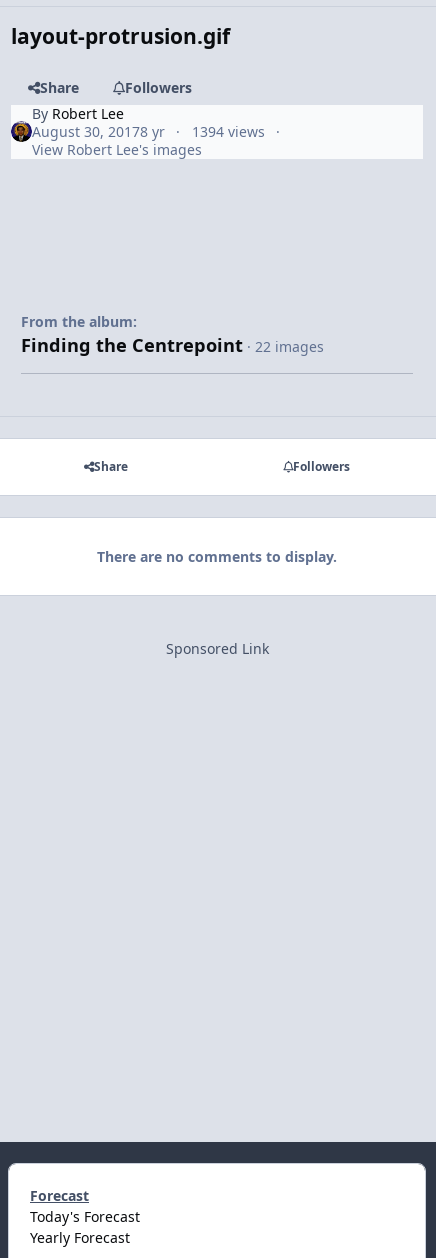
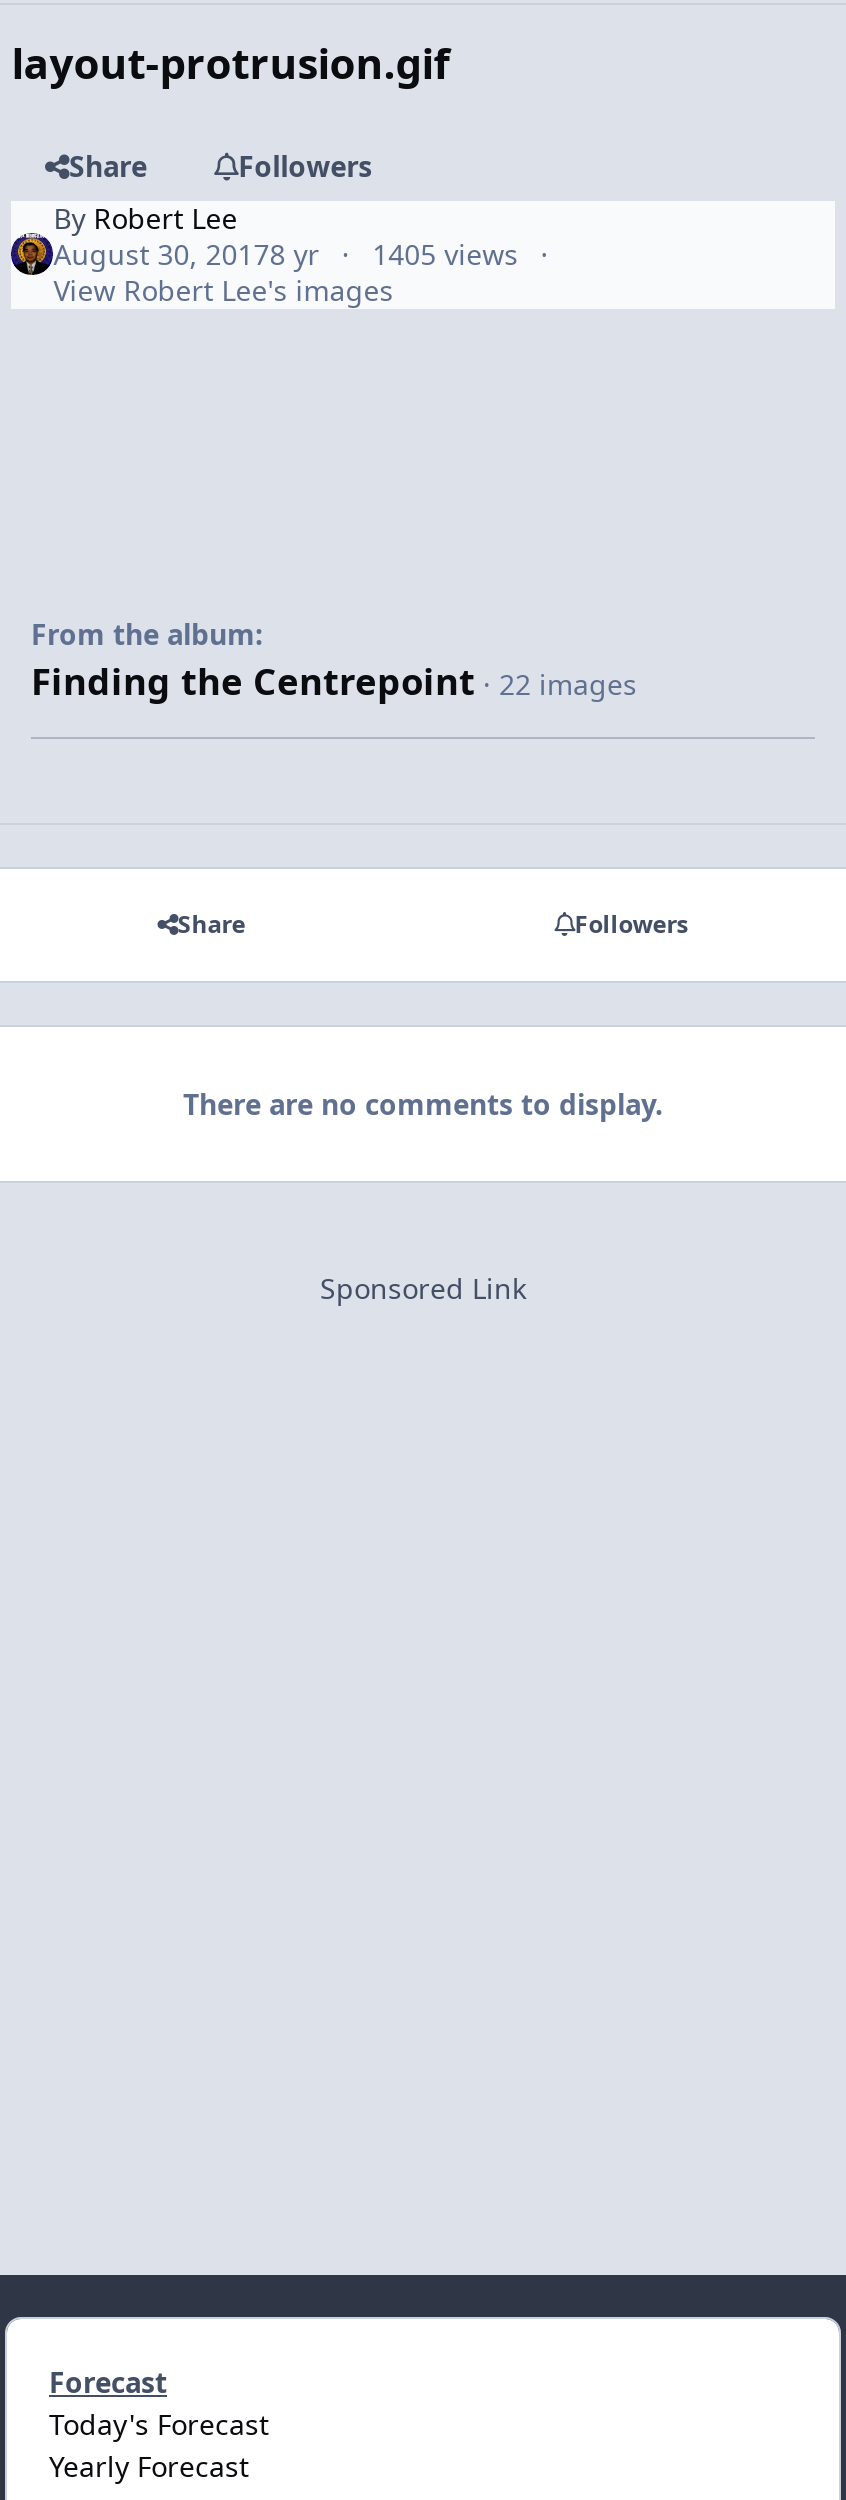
- August 30, 20178 yr 1394 views
+ August 30, 20178 yr 1405 views
